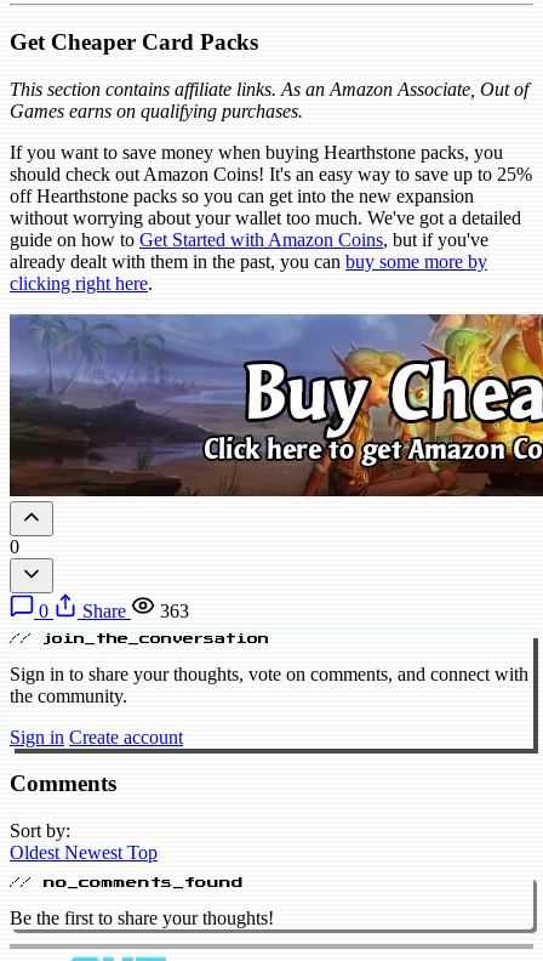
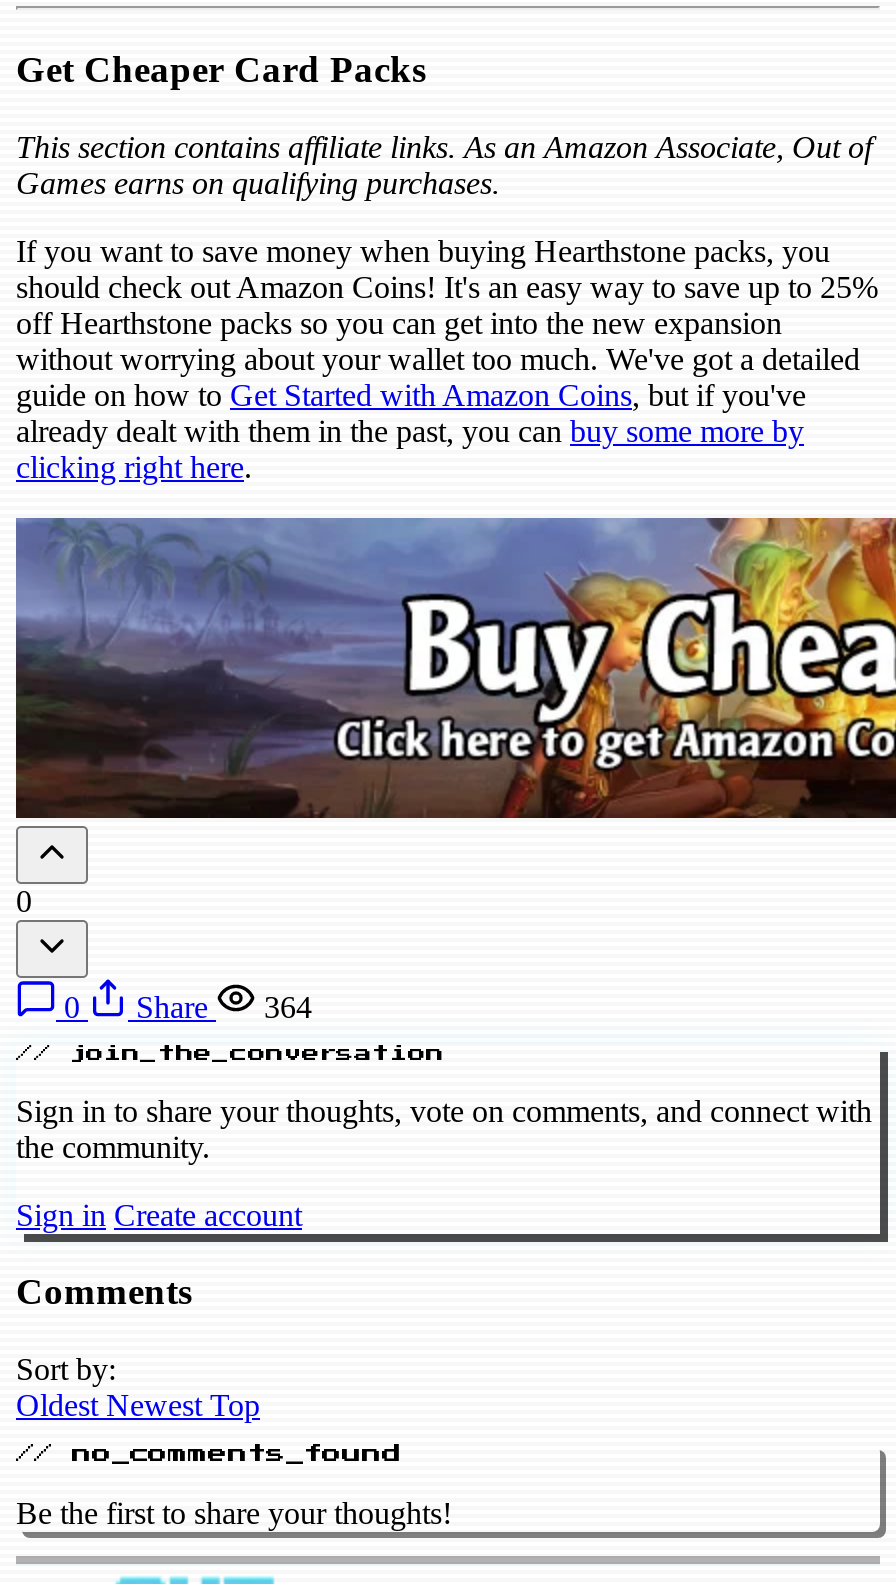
- 363
+ 364
